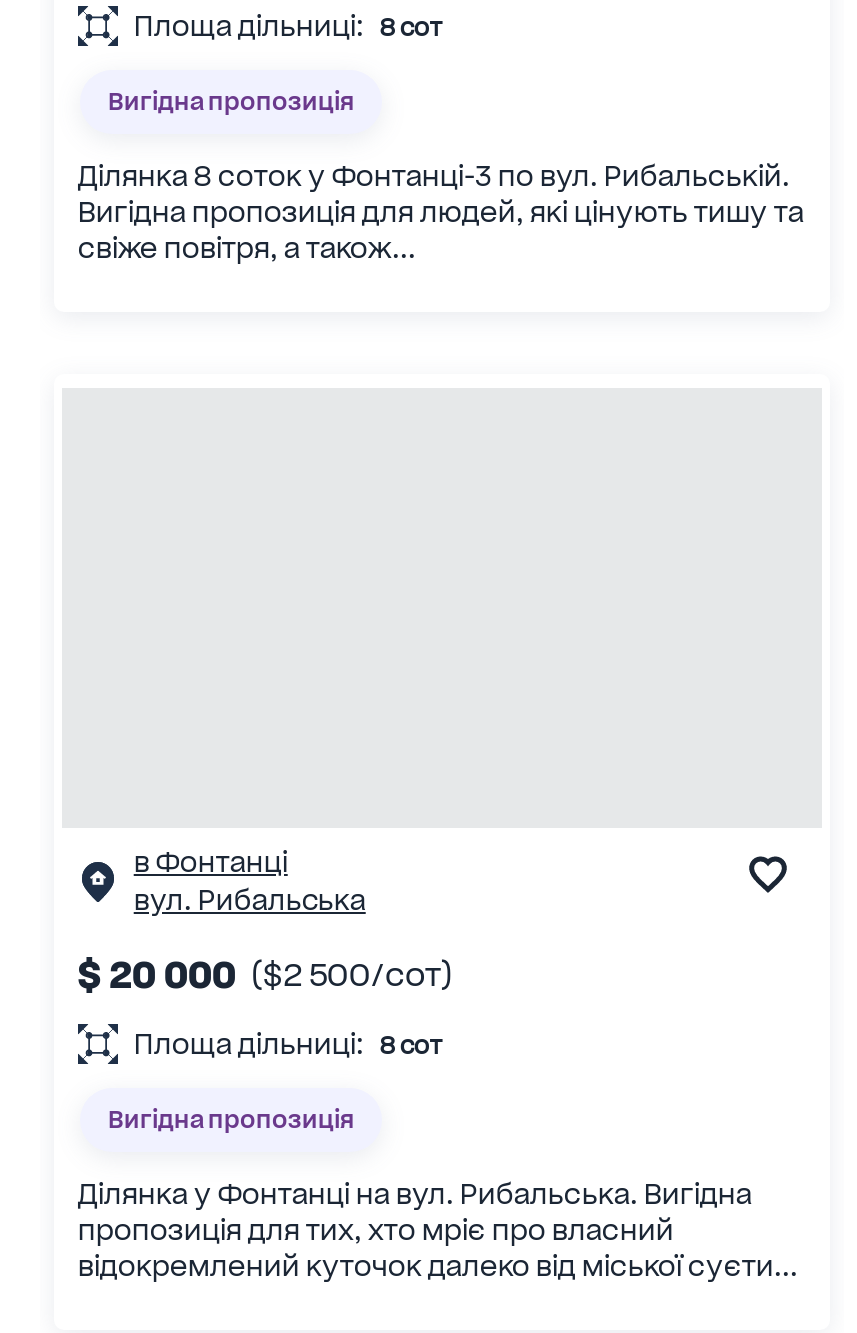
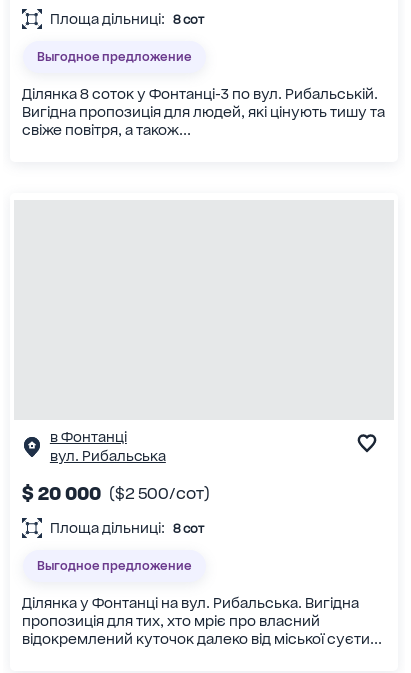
- Вигідна пропозиція
+ Выгодное предложение

- Вигідна пропозиція
+ Выгодное предложение
